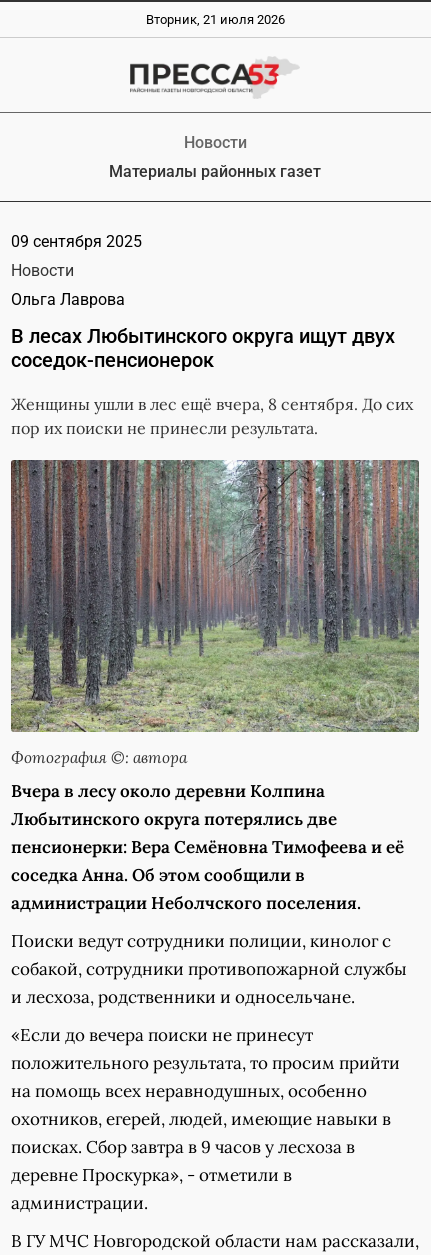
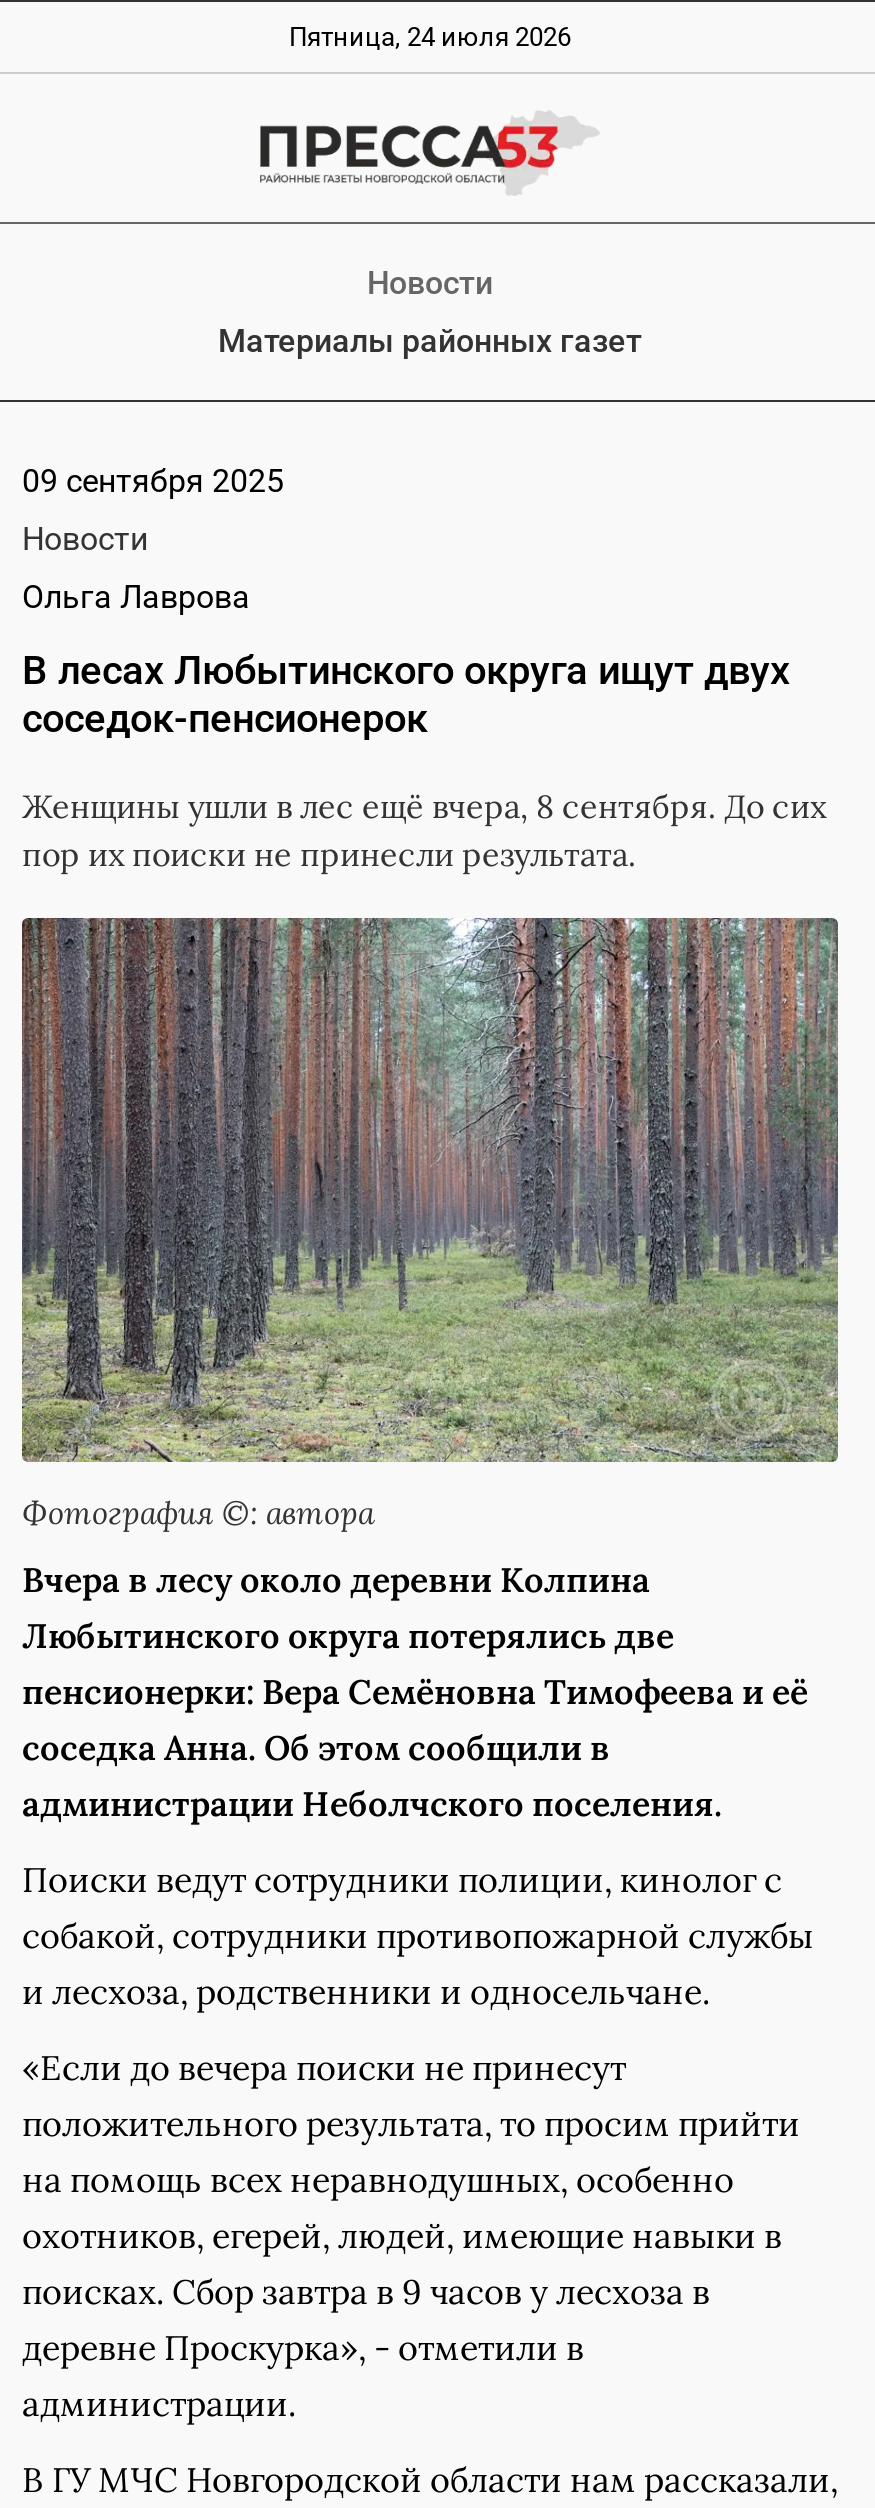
- Вторник, 21 июля 2026
+ Пятница, 24 июля 2026
